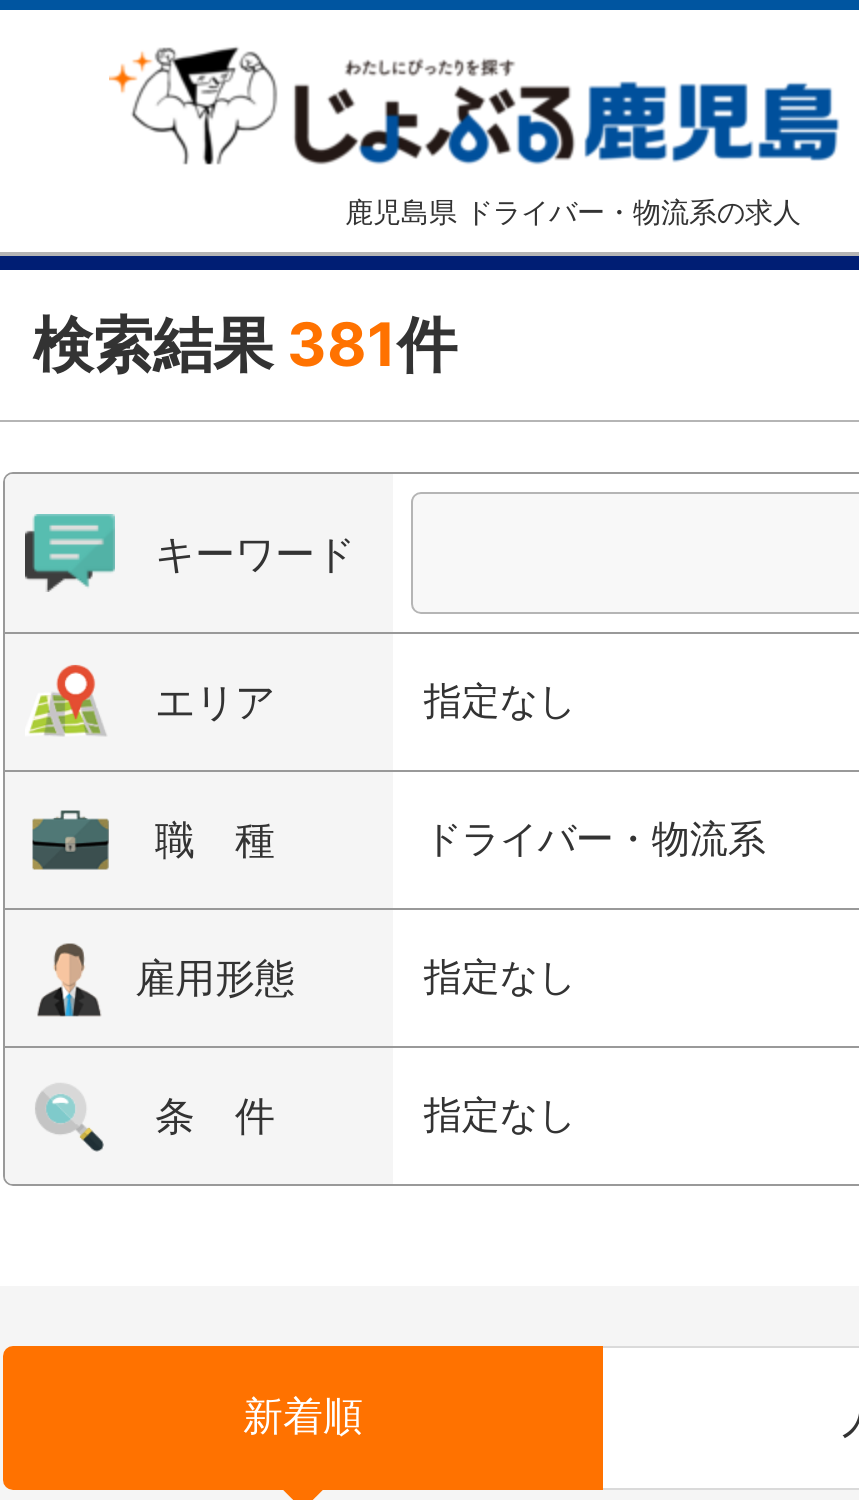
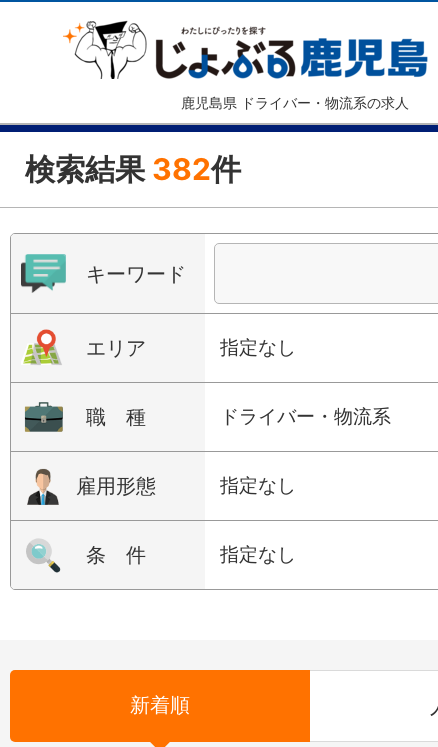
- 検索結果381件
+ 検索結果382件
